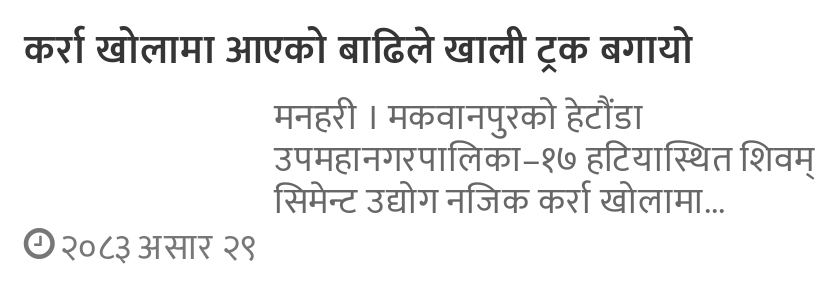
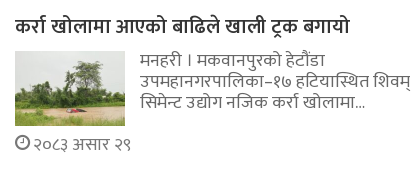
+ [image]
